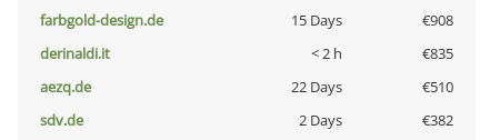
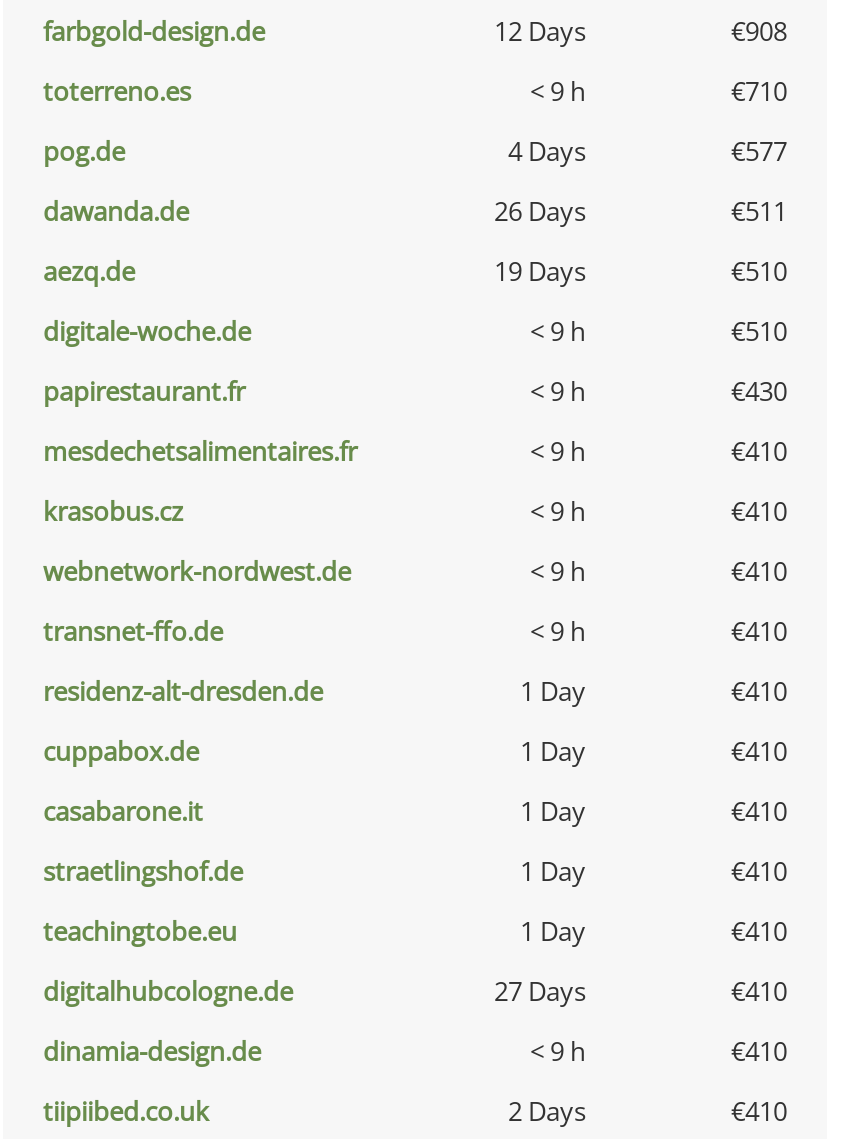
- 15 Days
+ 12 Days

- derinaldi.it
- < 2 h
- €835
+ toterreno.es
+ < 9 h
+ €710
+ pog.de
+ 4 Days
+ €577
+ dawanda.de
+ 26 Days
+ €511

- 22 Days
+ 19 Days

- sdv.de
+ digitale-woche.de
+ < 9 h
+ €510
+ papirestaurant.fr
+ < 9 h
+ €430
+ mesdechetsalimentaires.fr
+ < 9 h
+ €410
+ krasobus.cz
+ < 9 h
+ €410
+ webnetwork-nordwest.de
+ < 9 h
+ €410
+ transnet-ffo.de
+ < 9 h
+ €410
+ residenz-alt-dresden.de
+ 1 Day
+ €410
+ cuppabox.de
+ 1 Day
+ €410
+ casabarone.it
+ 1 Day
+ €410
+ straetlingshof.de
+ 1 Day
+ €410
+ teachingtobe.eu
+ 1 Day
+ €410
+ digitalhubcologne.de
+ 27 Days
+ €410
+ dinamia-design.de
+ < 9 h
+ €410
+ tiipiibed.co.uk

- €382
+ €410
